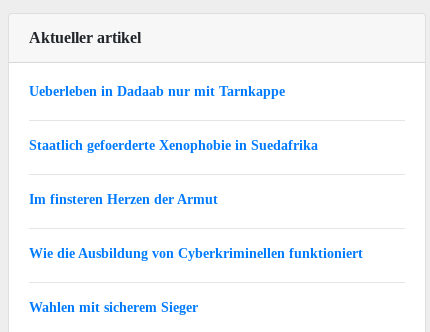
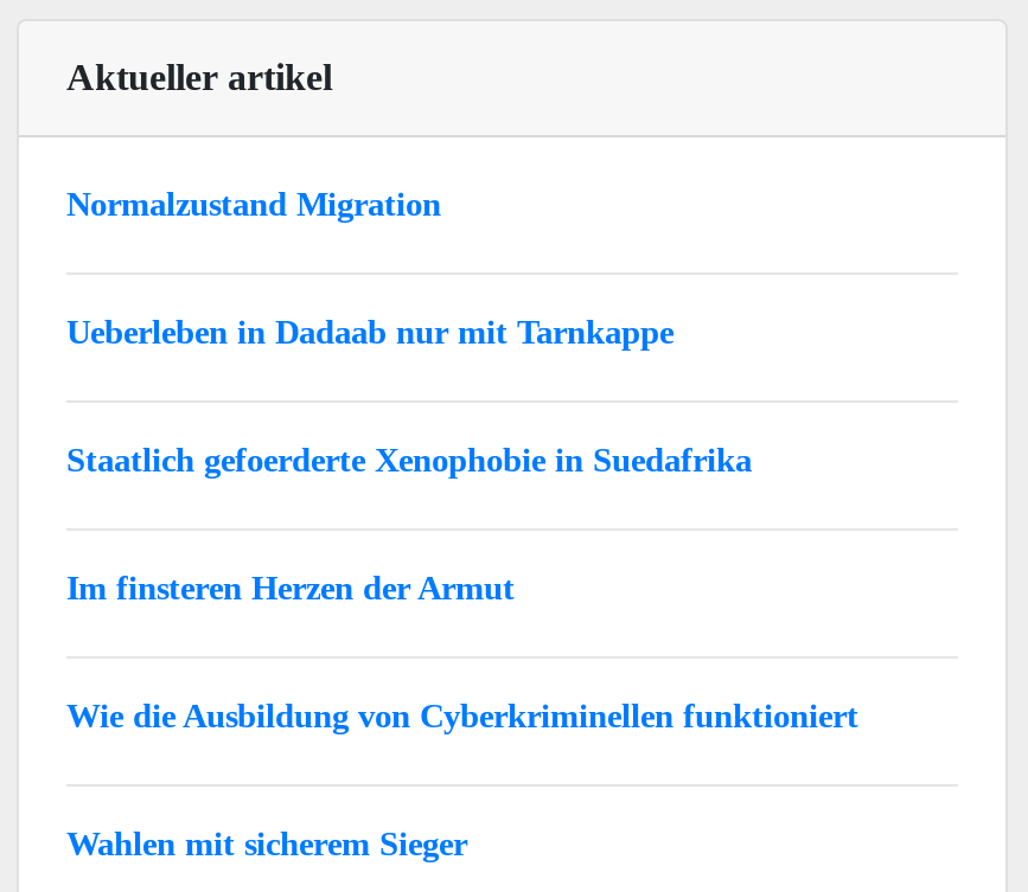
+ Normalzustand Migration
